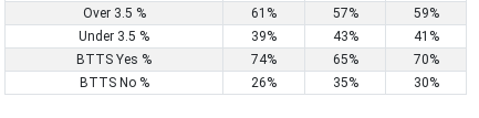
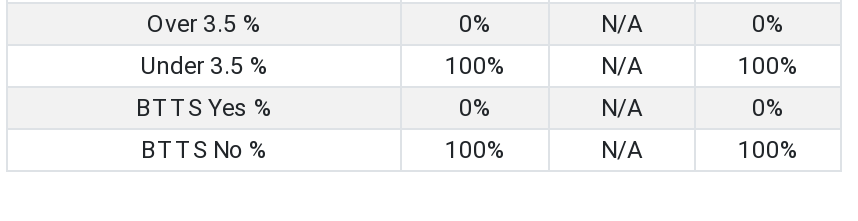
- 61%
- 57%
- 59%
+ 0%
+ N/A
+ 0%

- 39%
- 43%
- 41%
+ 100%
+ N/A
+ 100%

- 74%
- 65%
- 70%
+ 0%
+ N/A
+ 0%

- 26%
- 35%
- 30%
+ 100%
+ N/A
+ 100%
